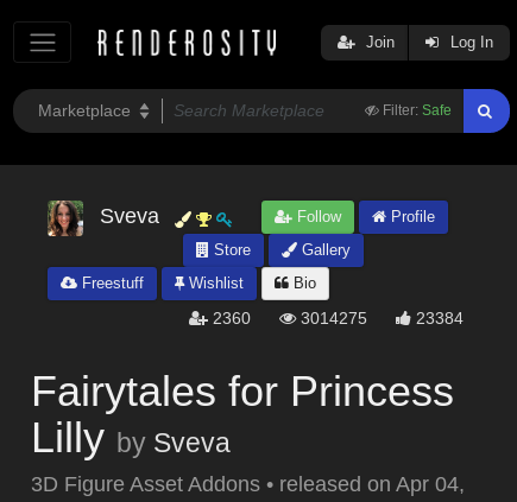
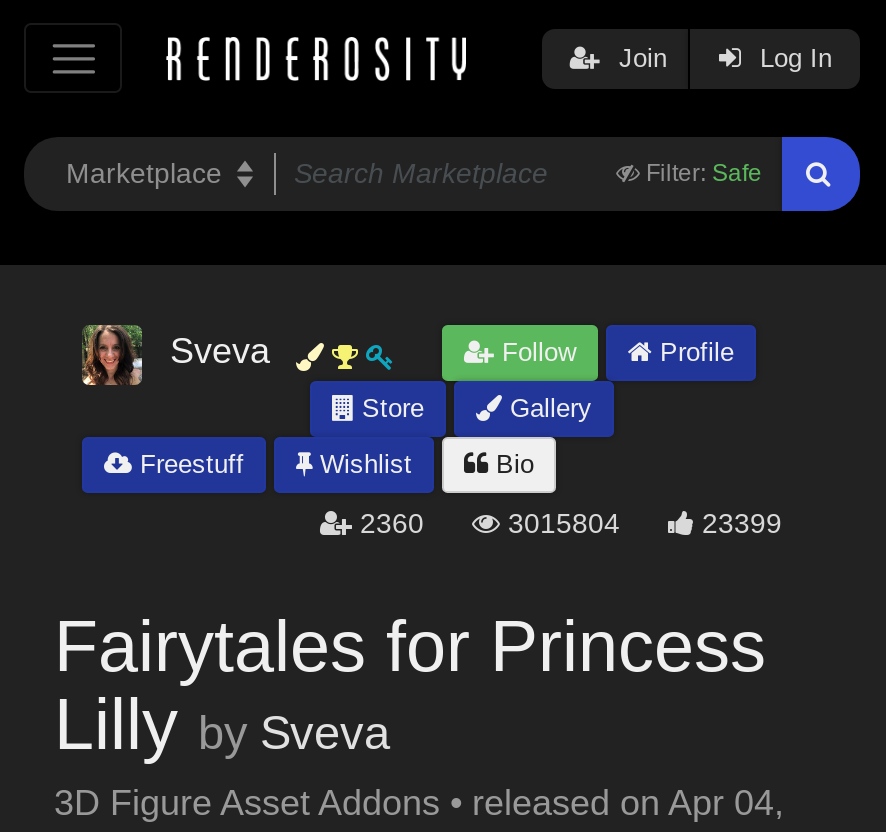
- 3014275
+ 3015804

- 23384
+ 23399
